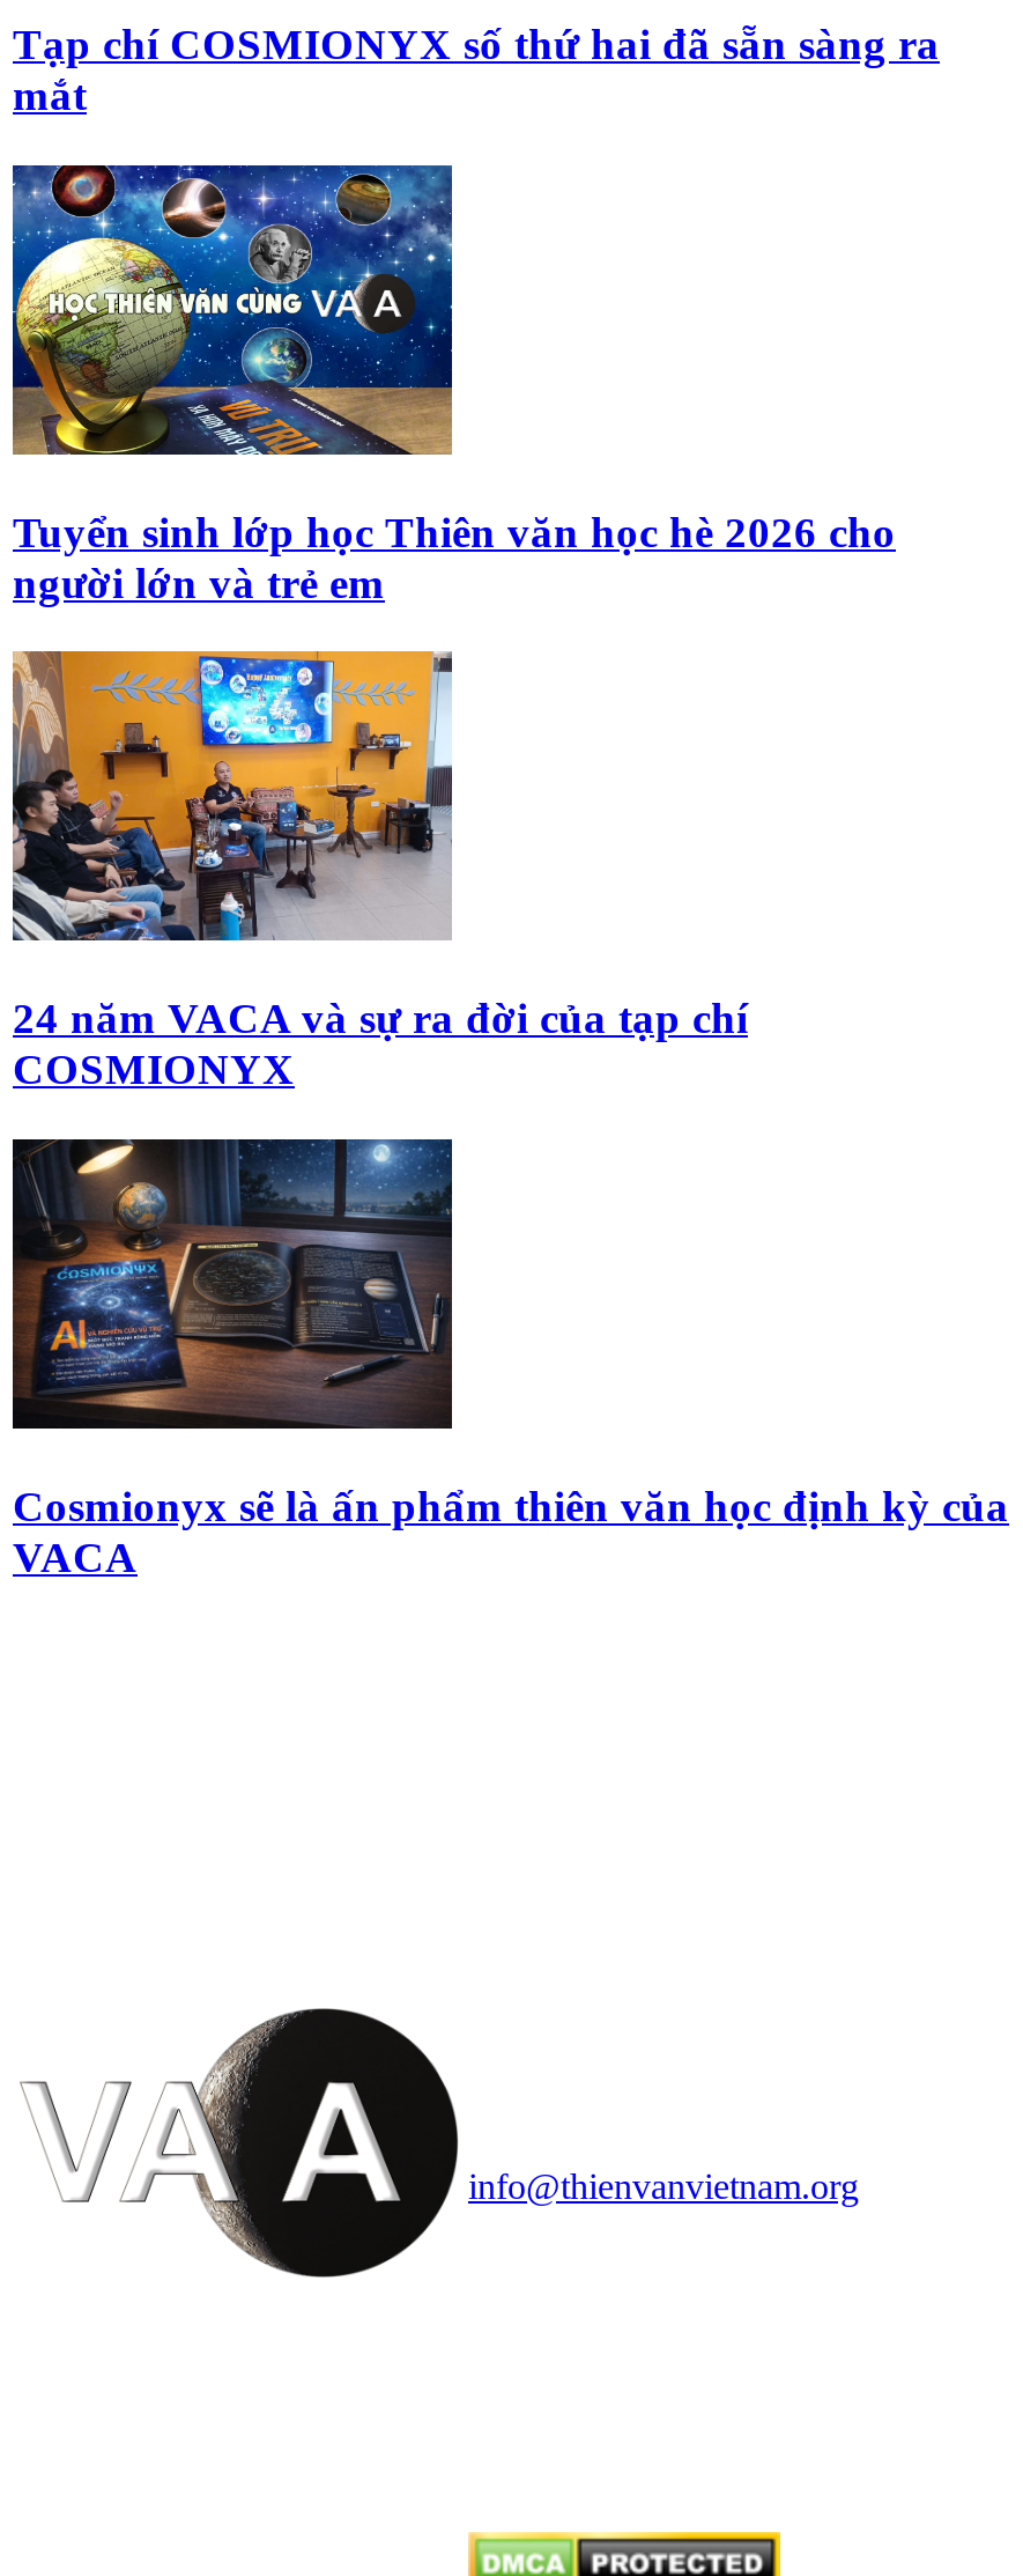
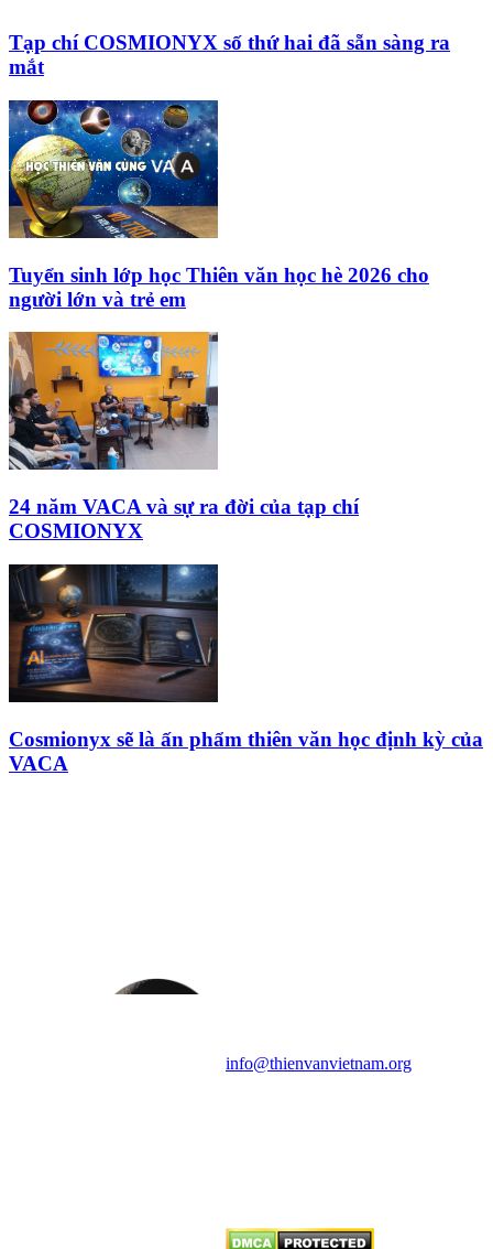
- [image]
